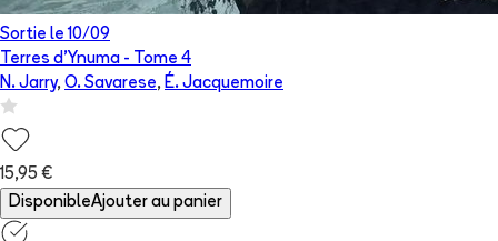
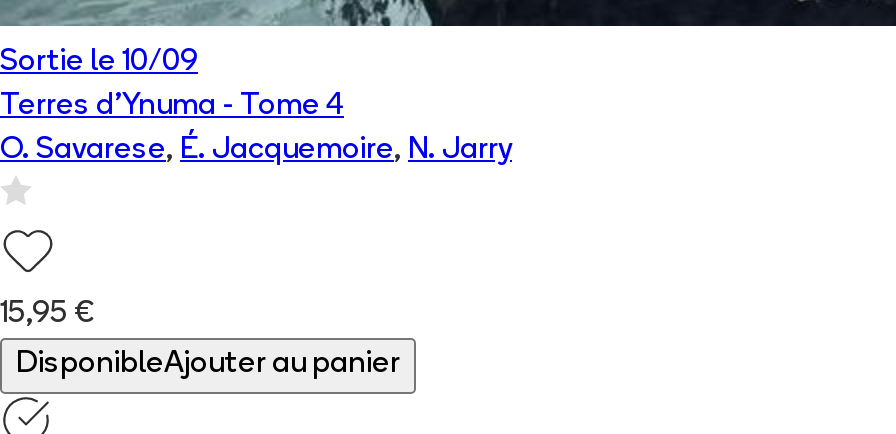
- N. Jarry, O. Savarese, É. Jacquemoire
+ O. Savarese, É. Jacquemoire, N. Jarry
